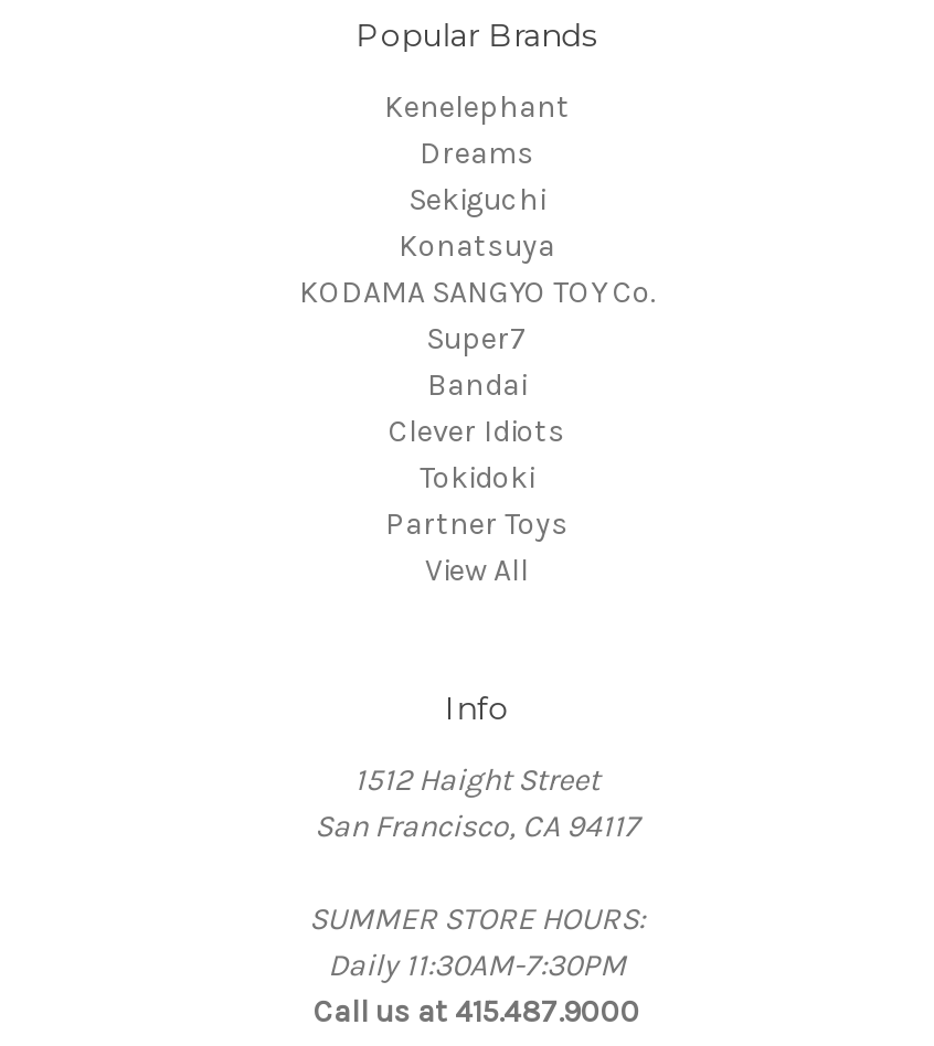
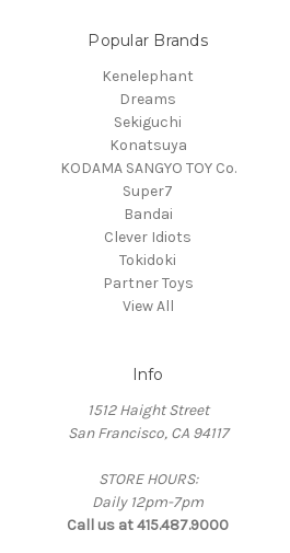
- SUMMER STORE HOURS:
- Daily 11:30AM-7:30PM
+ STORE HOURS:
+ Daily 12pm-7pm
